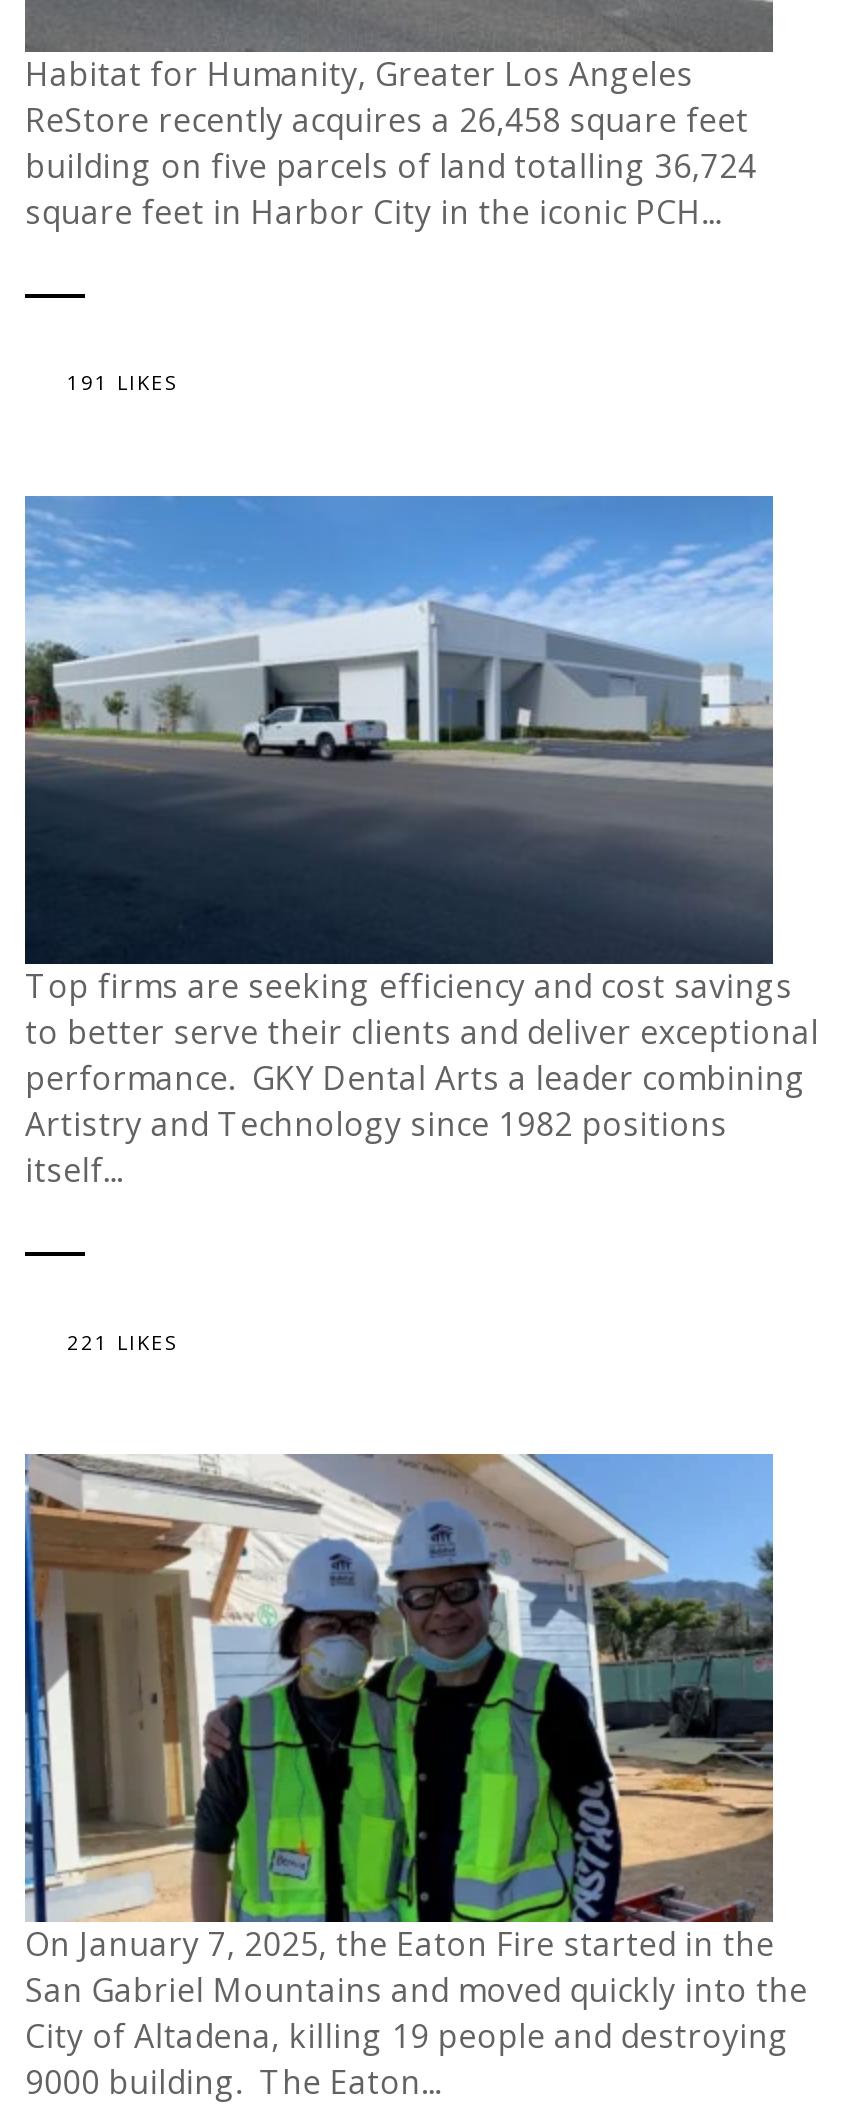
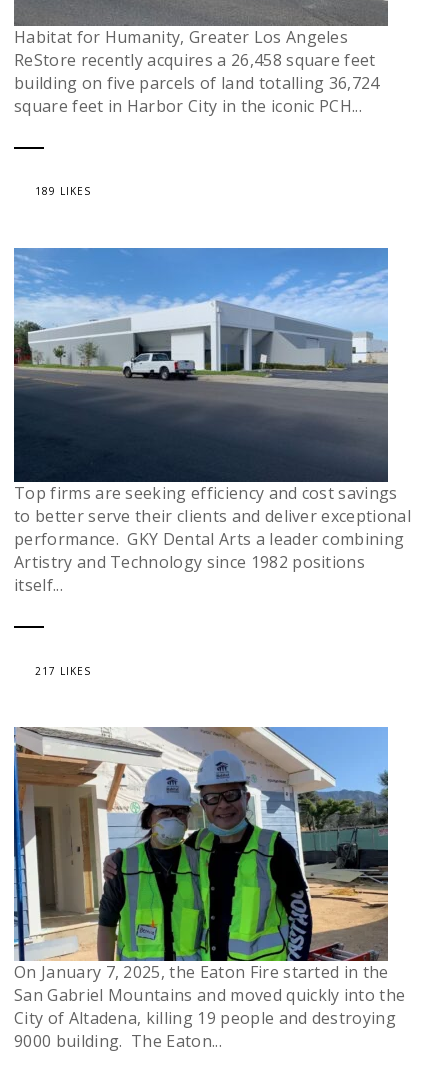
- 191 LIKES
+ 189 LIKES

- 221 LIKES
+ 217 LIKES
